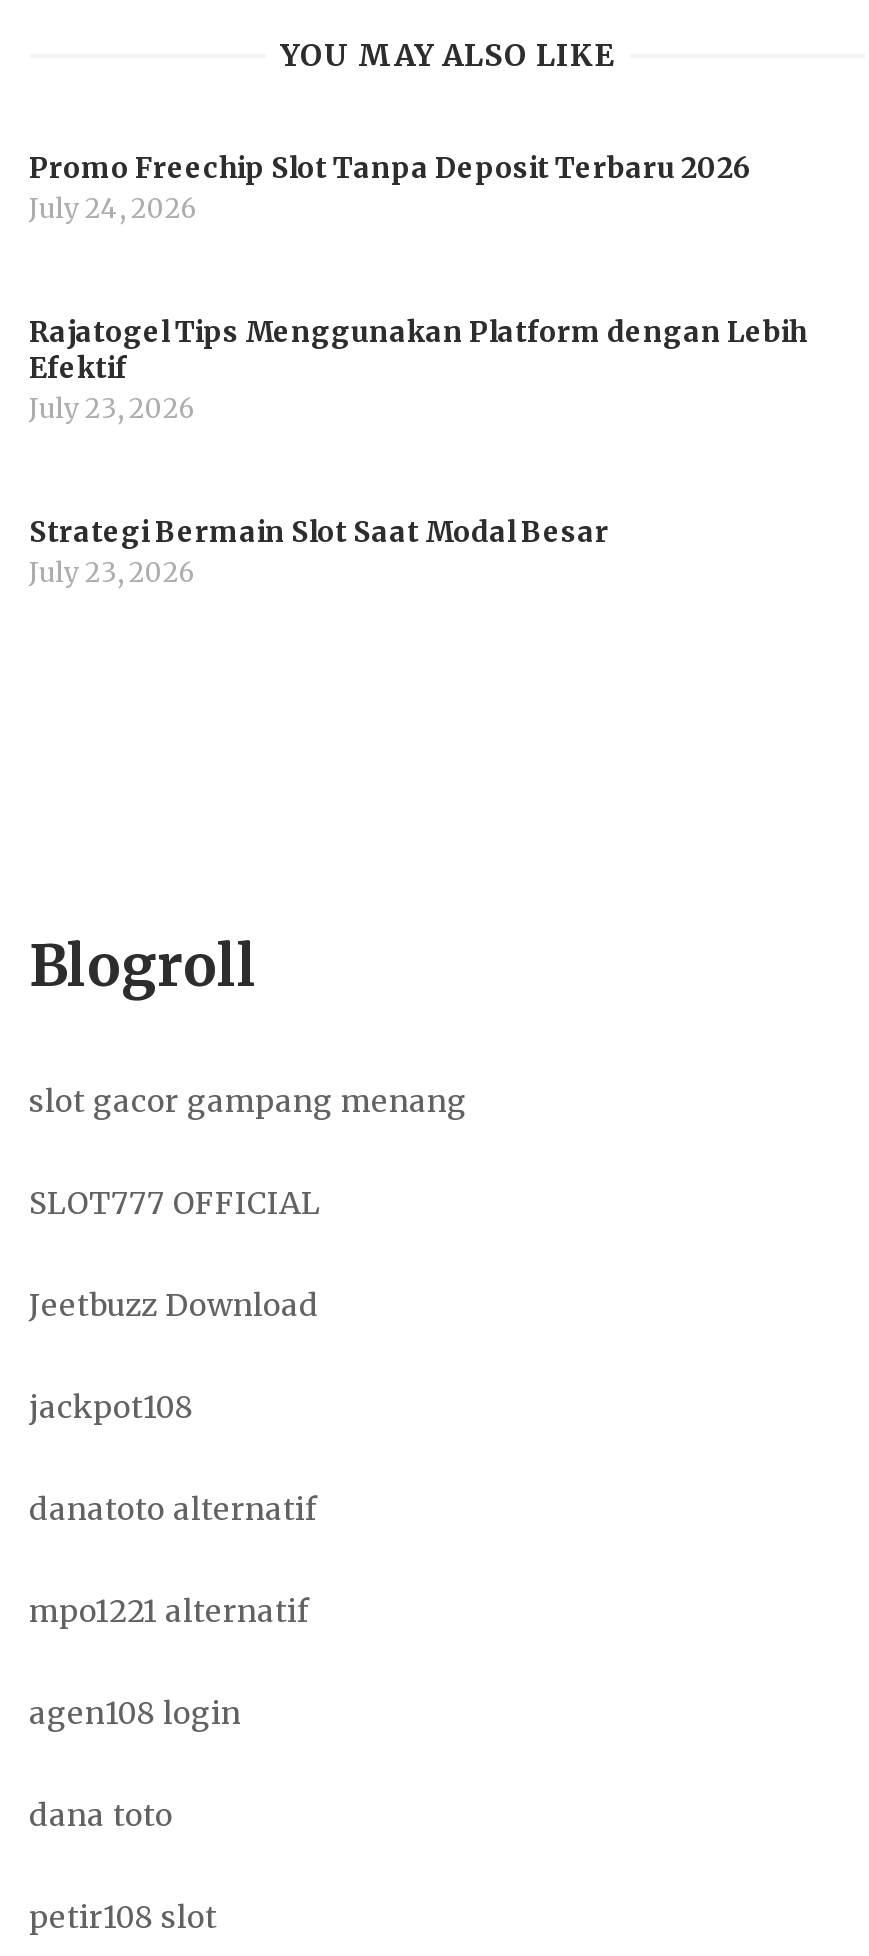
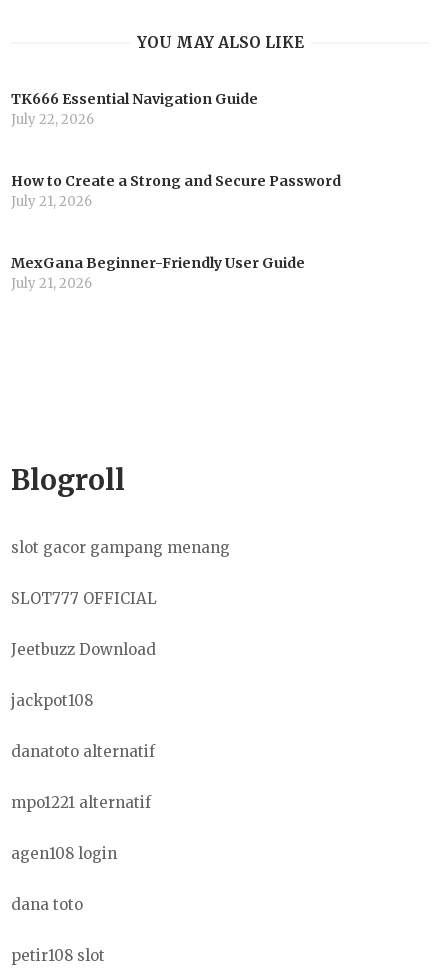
- Promo Freechip Slot Tanpa Deposit Terbaru 2026
- July 24, 2026
+ TK666 Essential Navigation Guide
+ July 22, 2026

- Rajatogel Tips Menggunakan Platform dengan Lebih
- Efektif
- July 23, 2026
+ How to Create a Strong and Secure Password
+ July 21, 2026

- Strategi Bermain Slot Saat Modal Besar
- July 23, 2026
+ MexGana Beginner-Friendly User Guide
+ July 21, 2026
